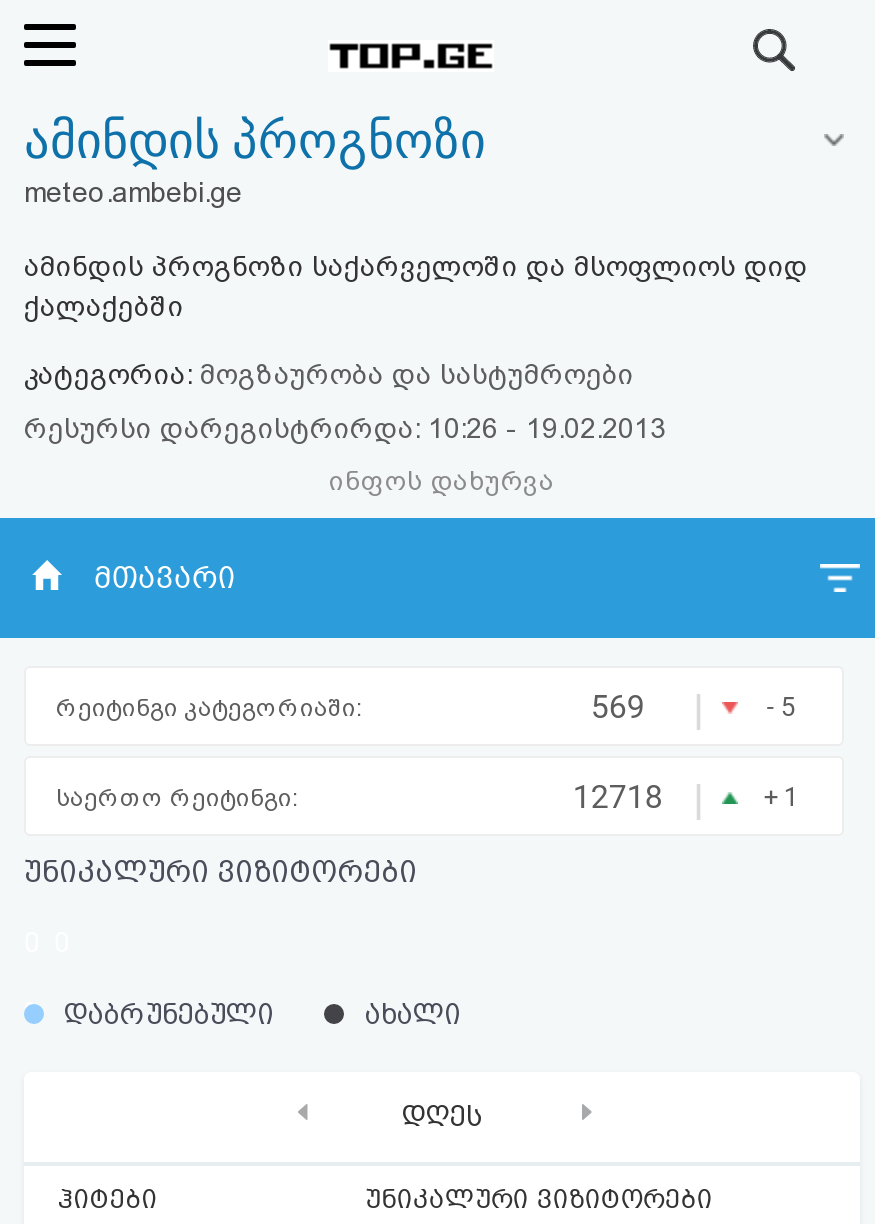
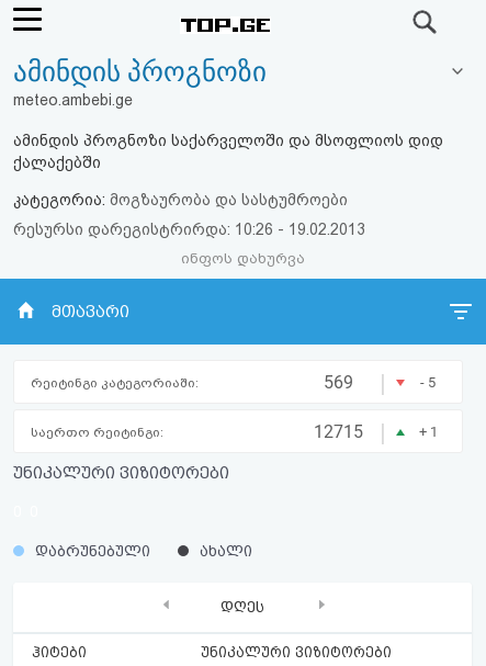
- 12718
+ 12715
